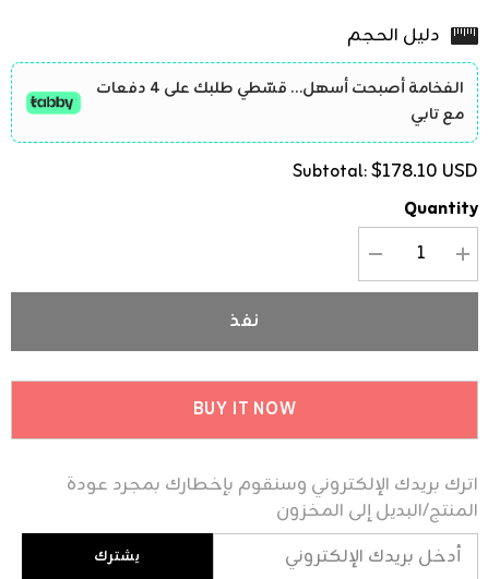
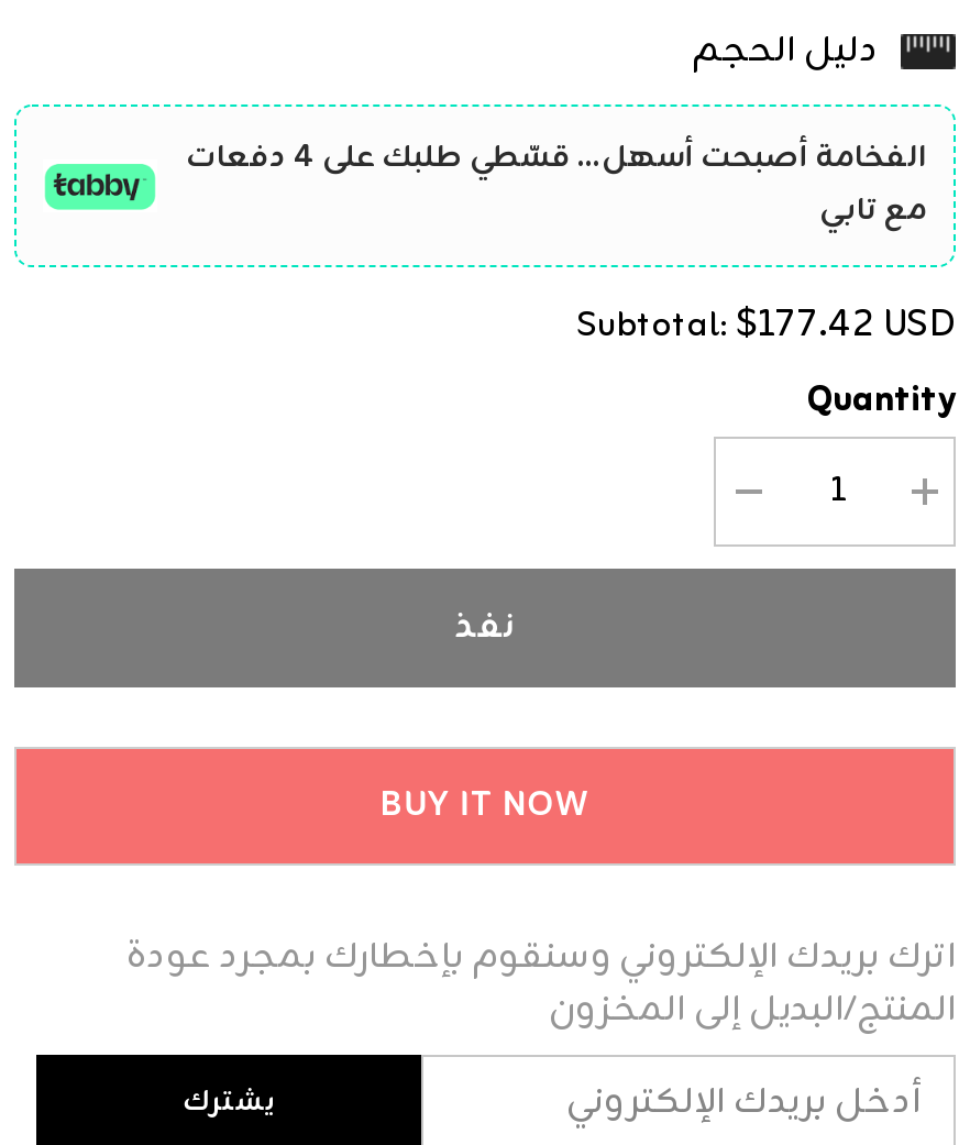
- Subtotal: $178.10 USD
+ Subtotal: $177.42 USD
